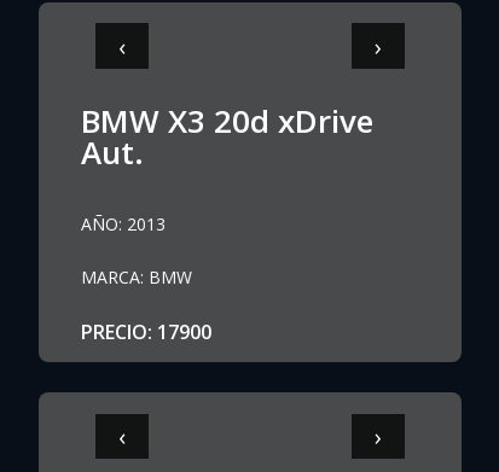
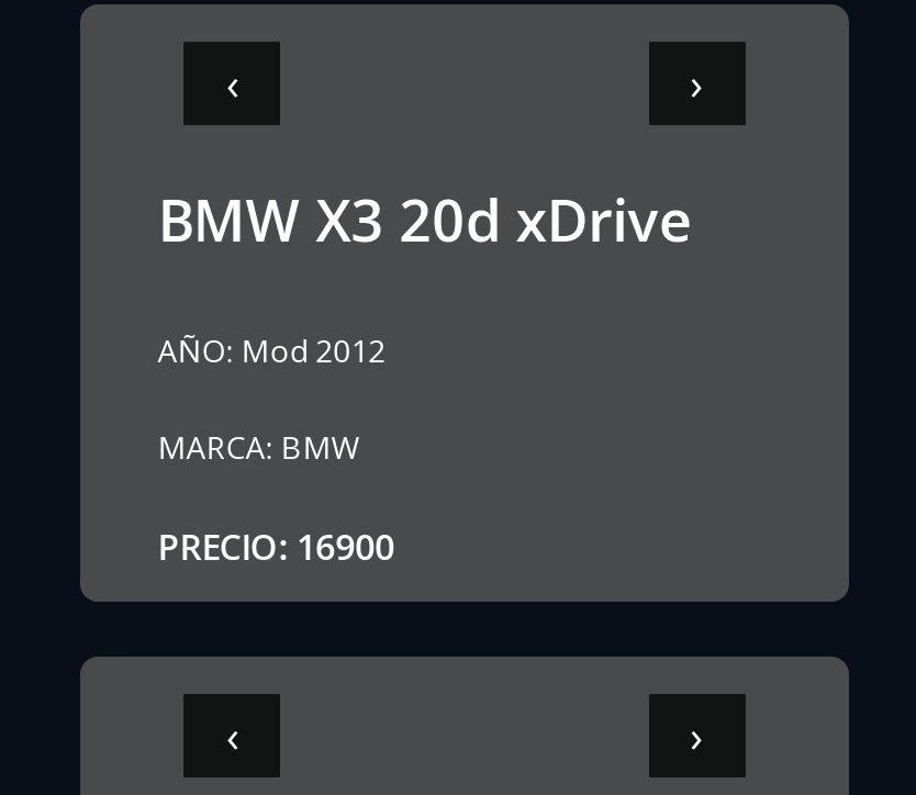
- Aut.
- AÑO: 2013
+ AÑO: Mod 2012

- PRECIO: 17900
+ PRECIO: 16900
